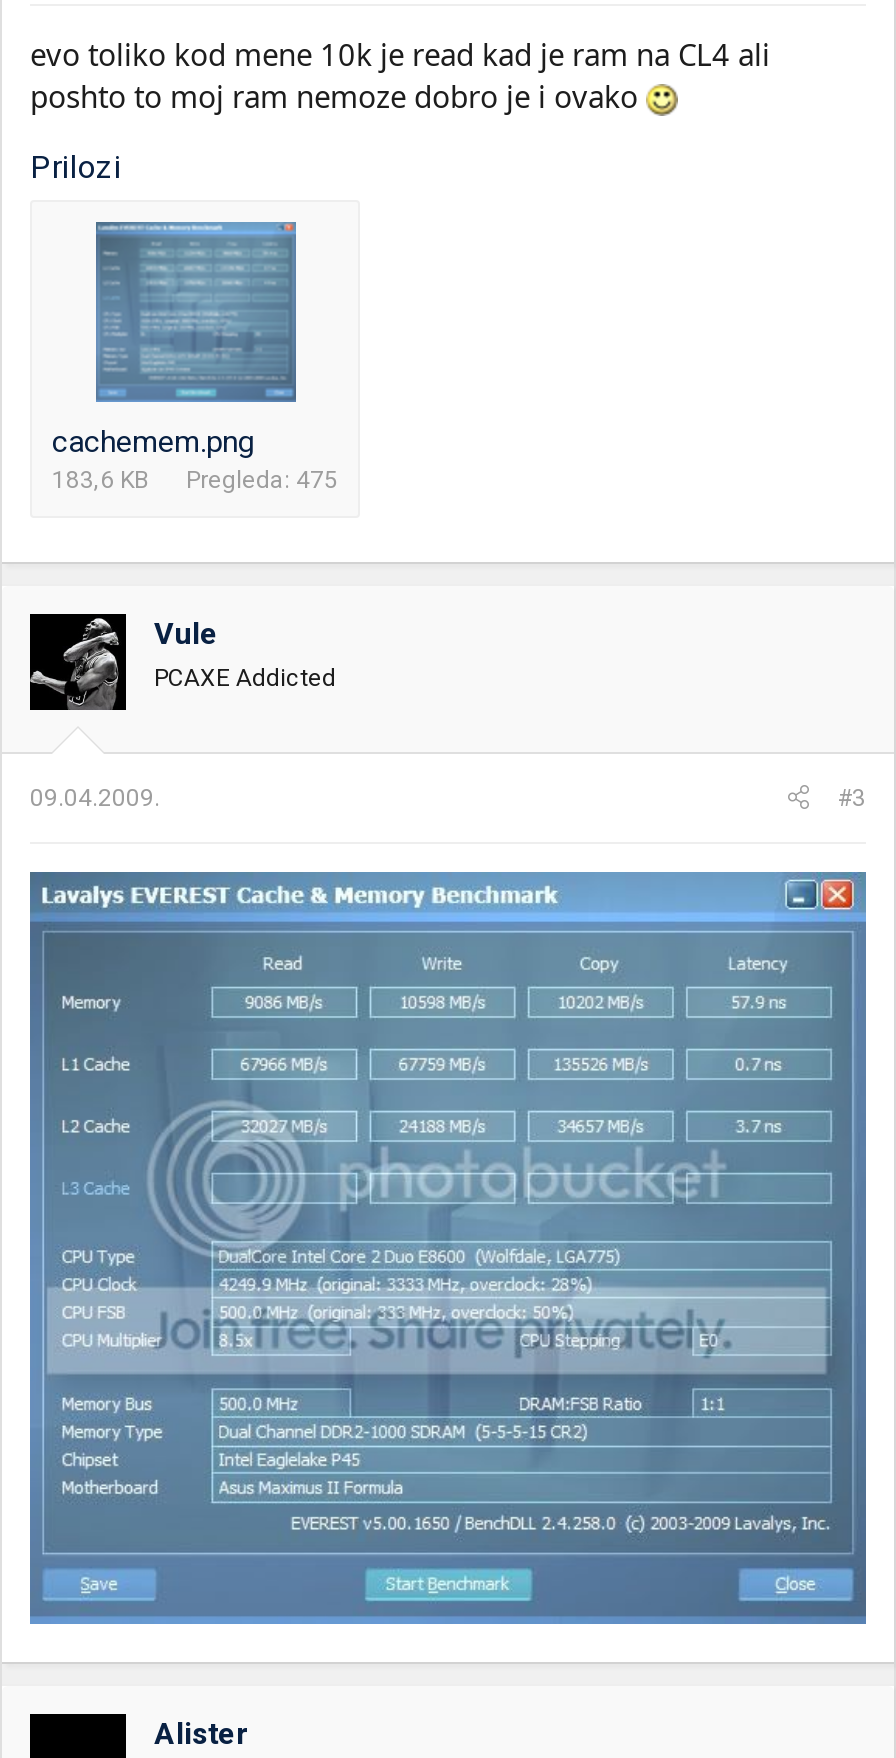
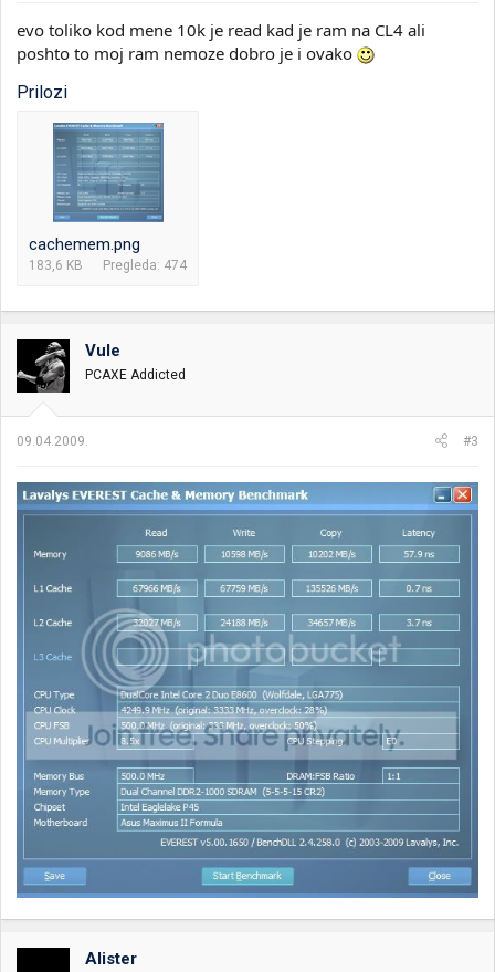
- 183,6 KB Pregleda: 475
+ 183,6 KB Pregleda: 474
